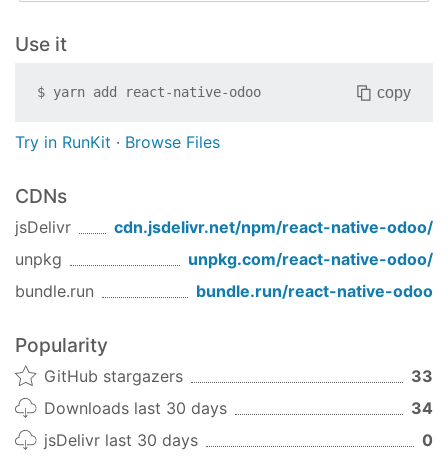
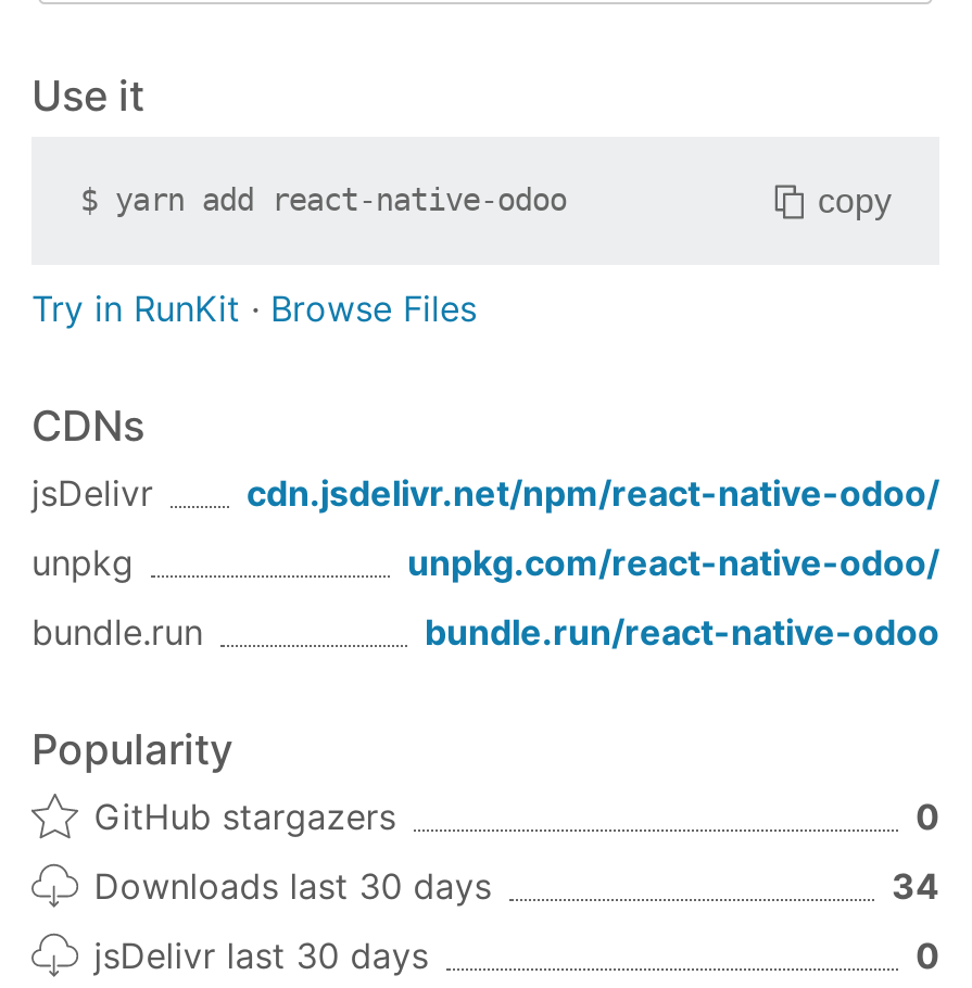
- 33
+ 0
